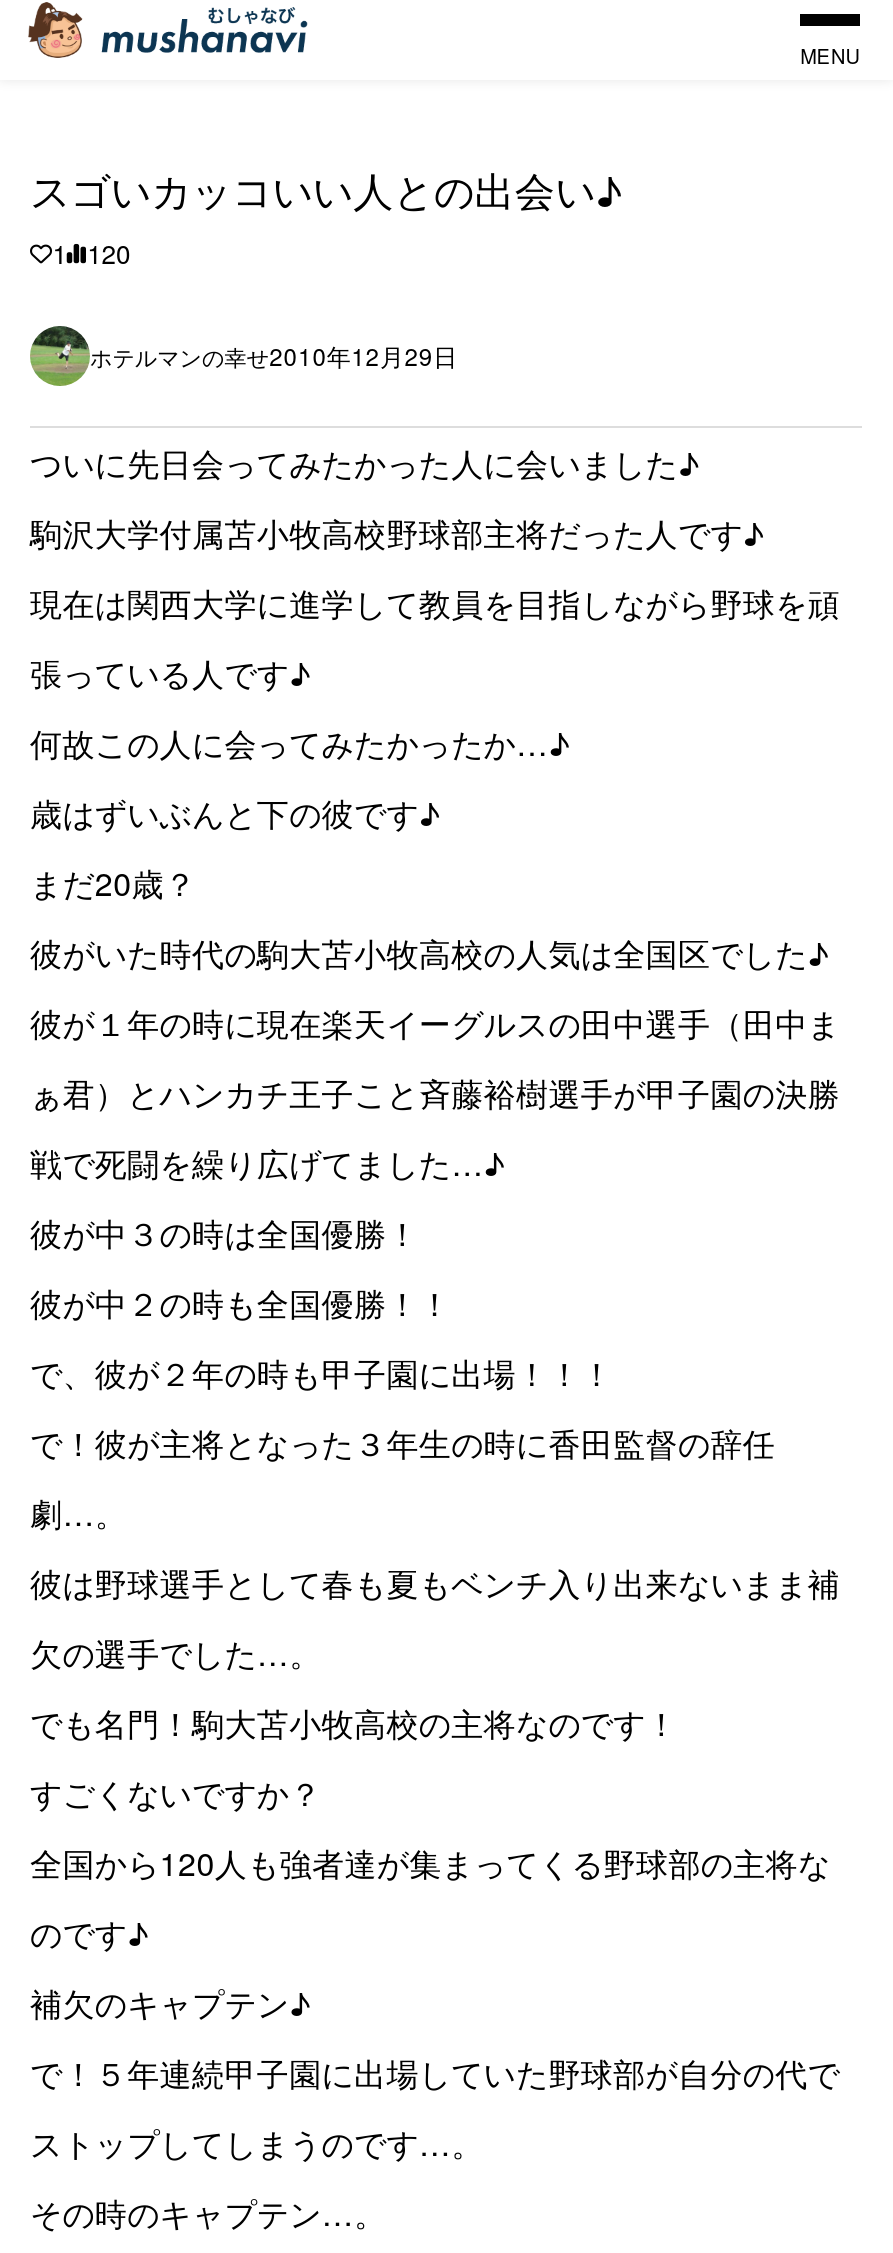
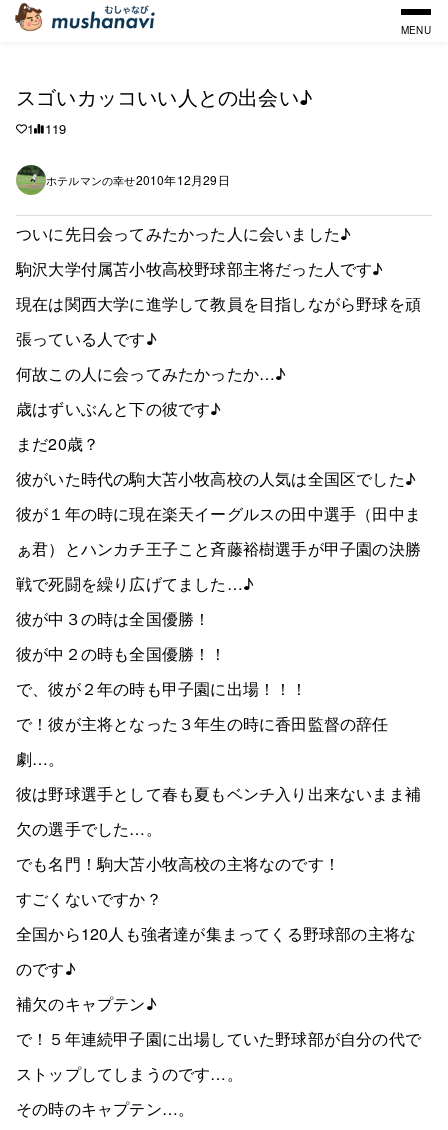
- 1 120
+ 1 119
